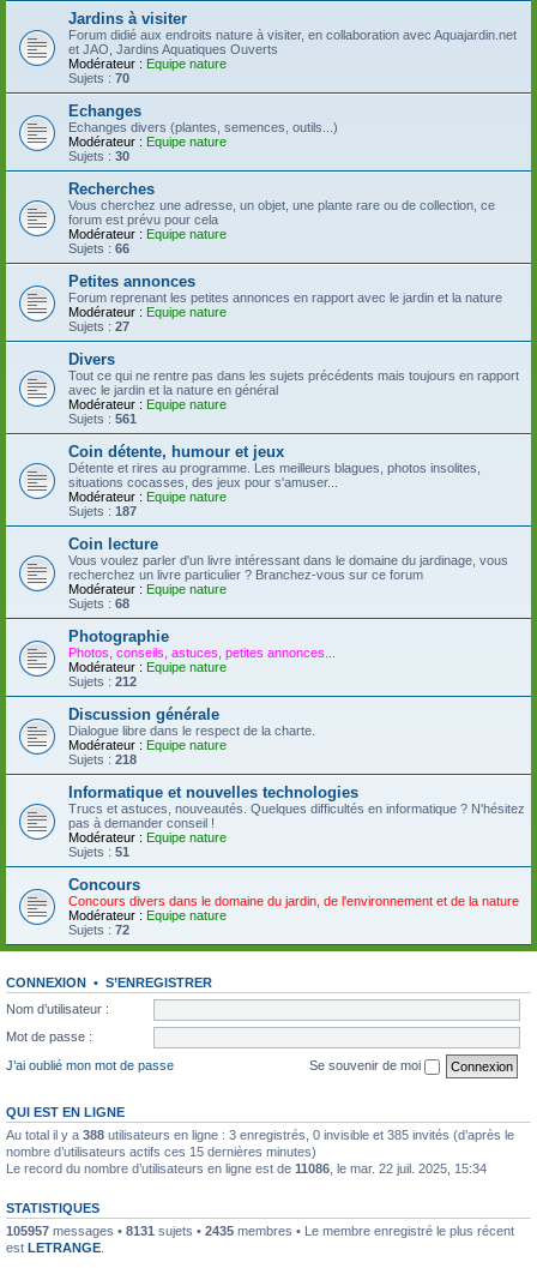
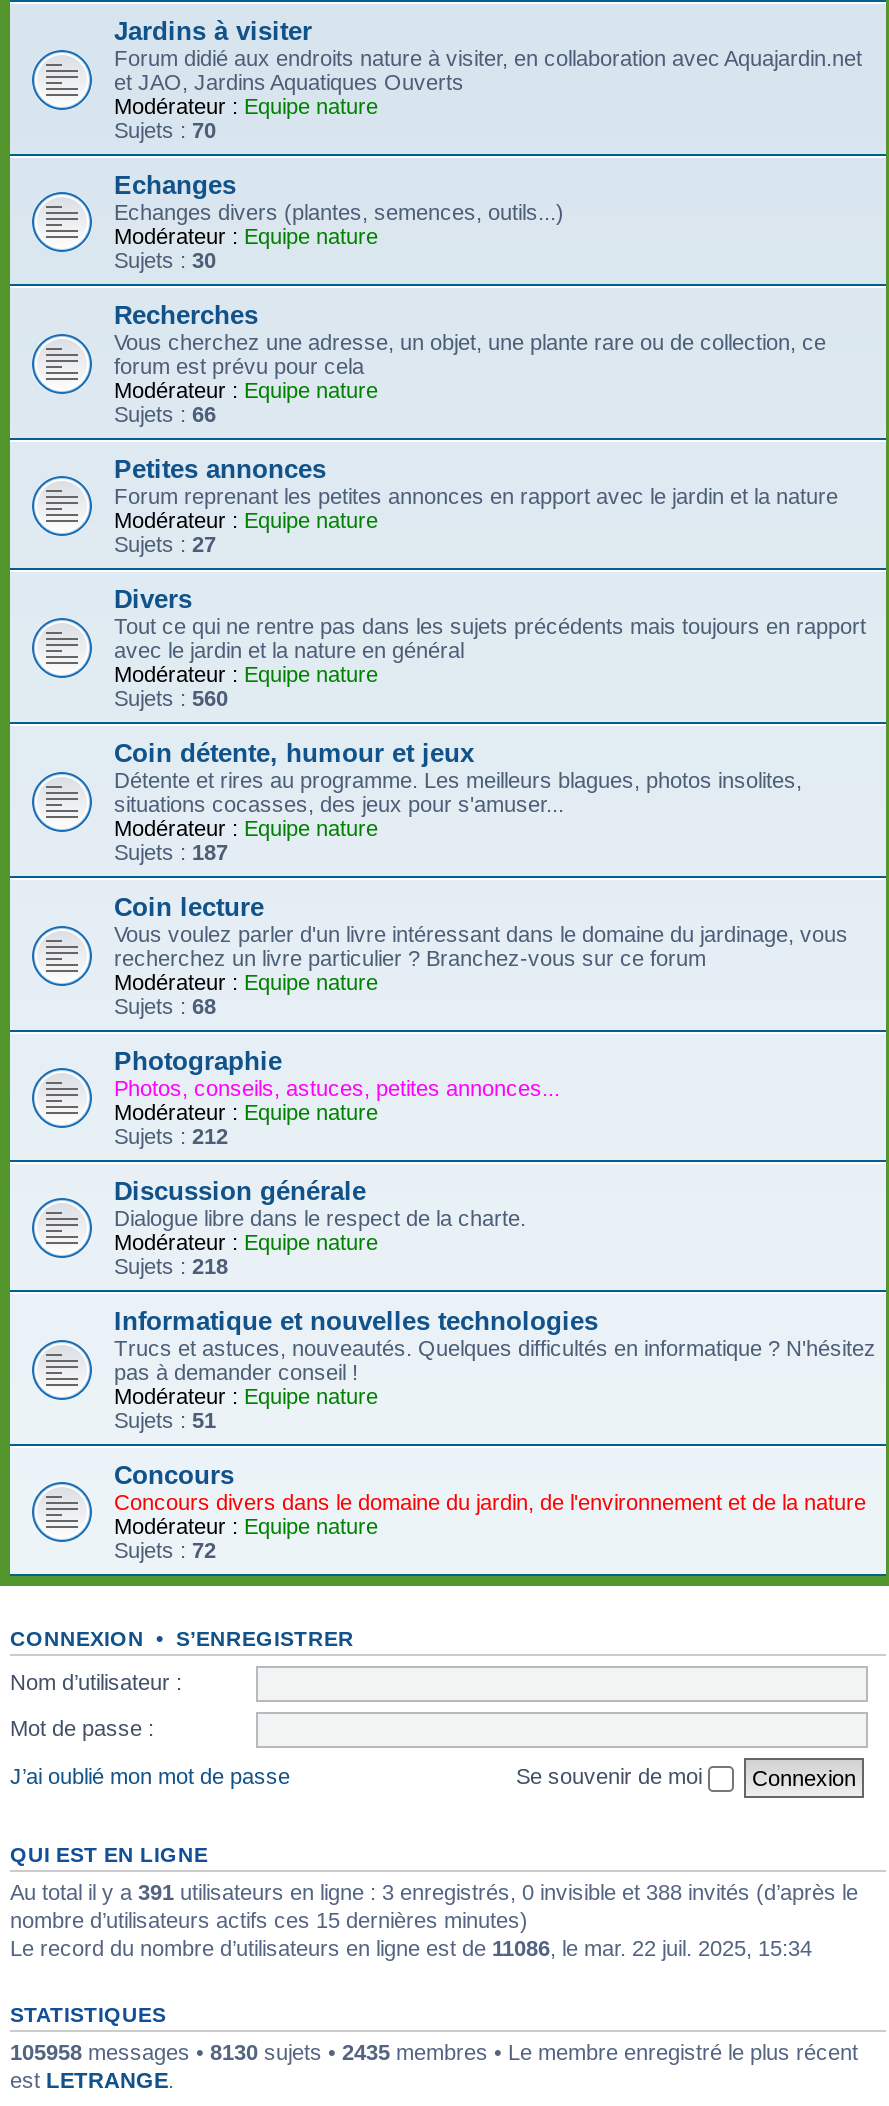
- Sujets : 561
+ Sujets : 560

- Au total il y a 388 utilisateurs en ligne : 3 enregistrés, 0 invisible et 385 invités (d’après le
+ Au total il y a 391 utilisateurs en ligne : 3 enregistrés, 0 invisible et 388 invités (d’après le

- 105957 messages • 8131 sujets • 2435 membres • Le membre enregistré le plus récent
+ 105958 messages • 8130 sujets • 2435 membres • Le membre enregistré le plus récent
